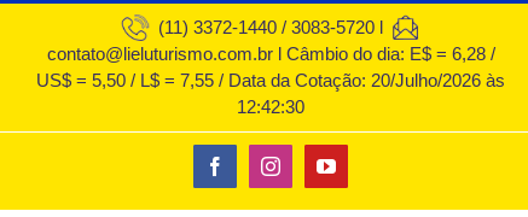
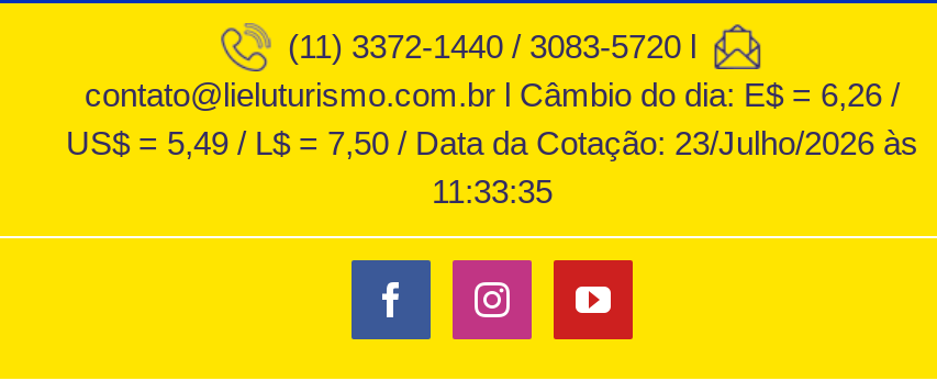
- contato@lieluturismo.com.br l Câmbio do dia: E$ = 6,28 /
+ contato@lieluturismo.com.br l Câmbio do dia: E$ = 6,26 /

- US$ = 5,50 / L$ = 7,55 / Data da Cotação: 20/Julho/2026 às
+ US$ = 5,49 / L$ = 7,50 / Data da Cotação: 23/Julho/2026 às

- 12:42:30
+ 11:33:35
